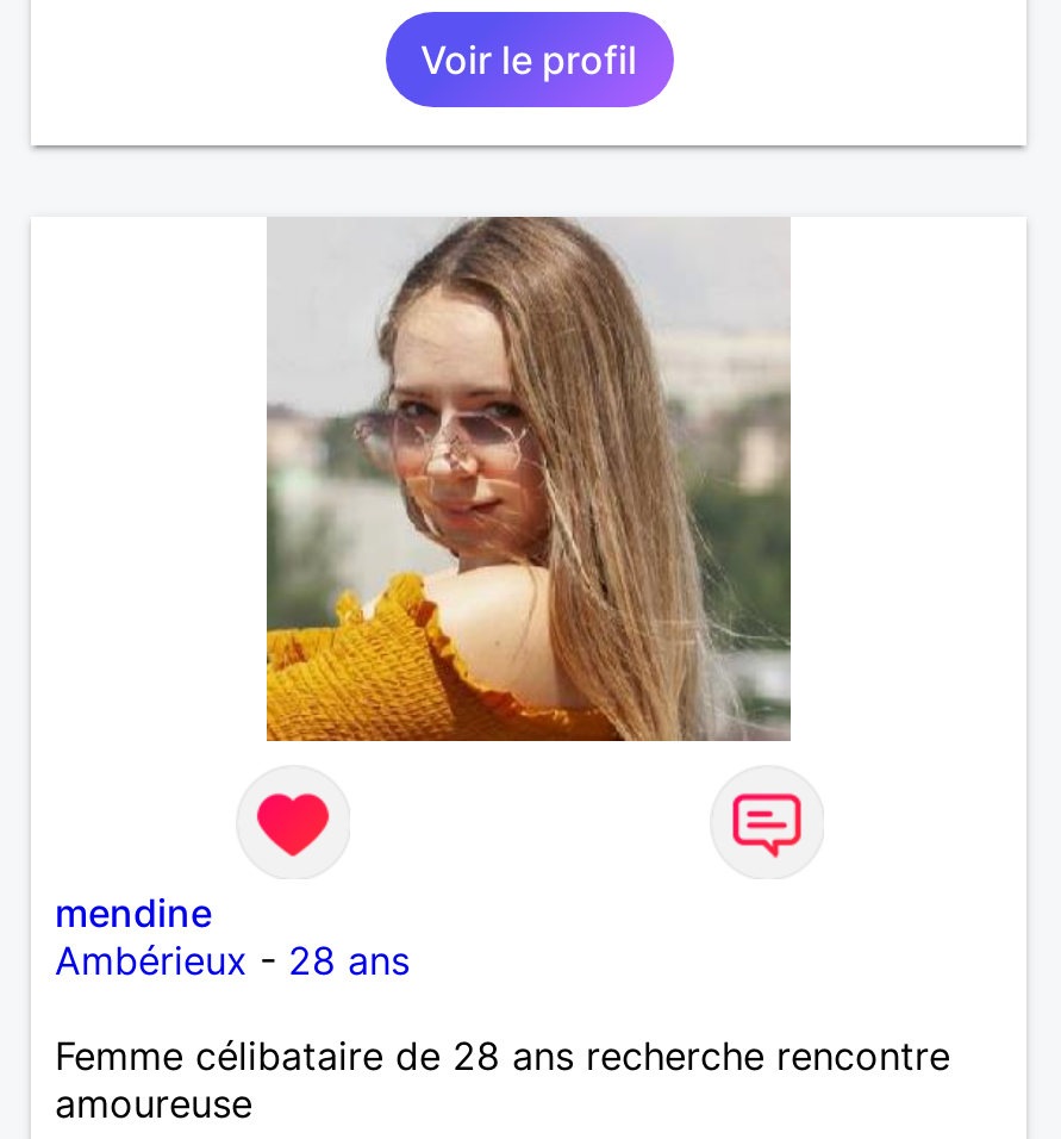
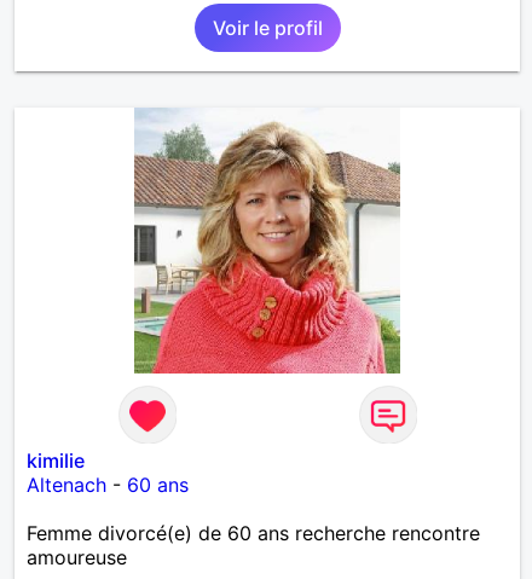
- [image]
+ [image]

- mendine
- Ambérieux - 28 ans
+ kimilie
+ Altenach - 60 ans

- Femme célibataire de 28 ans recherche rencontre
+ Femme divorcé(e) de 60 ans recherche rencontre
